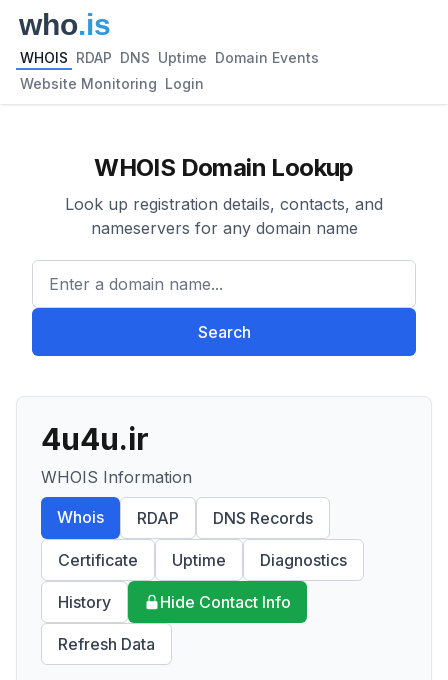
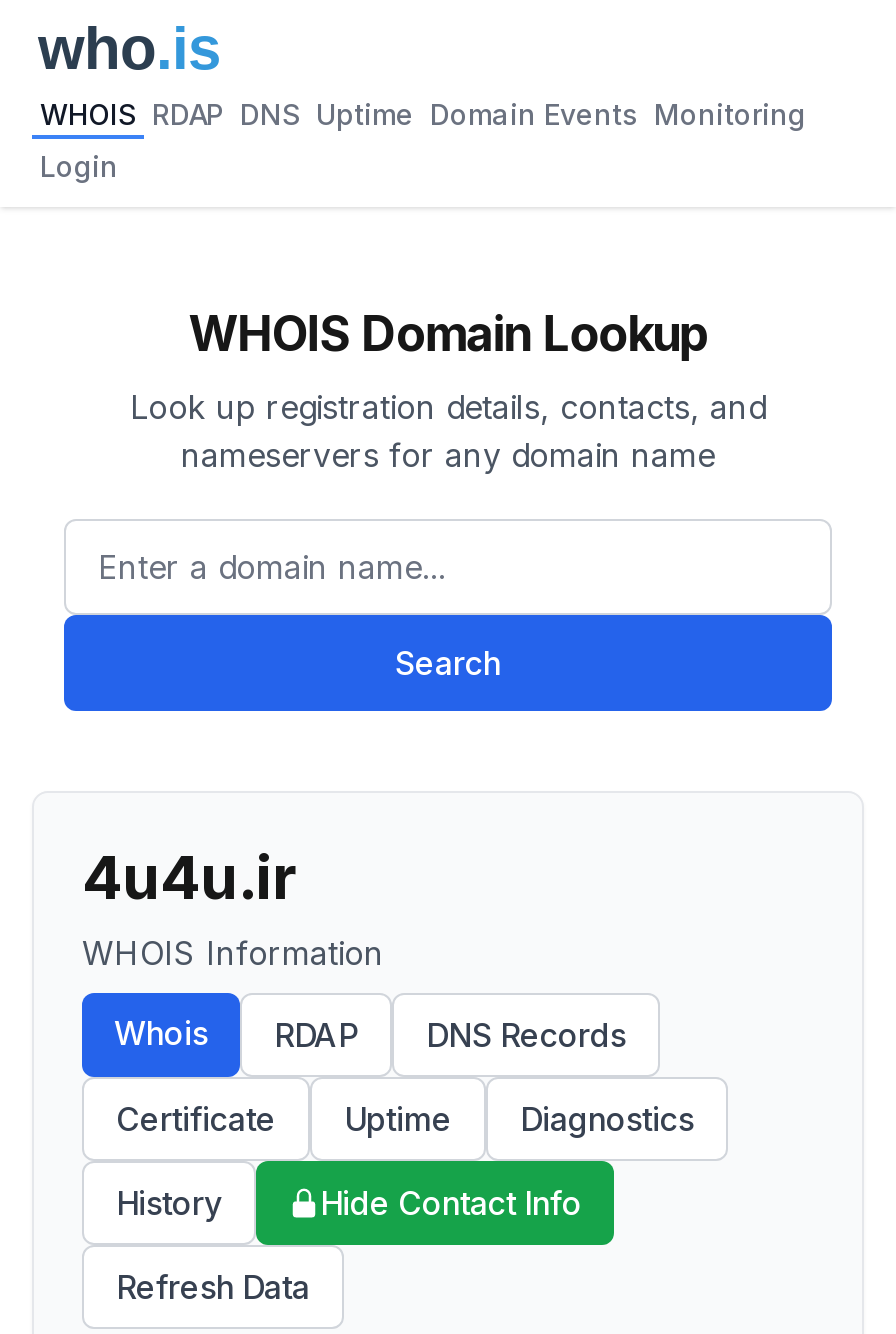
- WHOIS RDAP DNS Uptime Domain Events
+ WHOIS RDAP DNS Uptime Domain Events Monitoring

- Website Monitoring Login
+ Login
